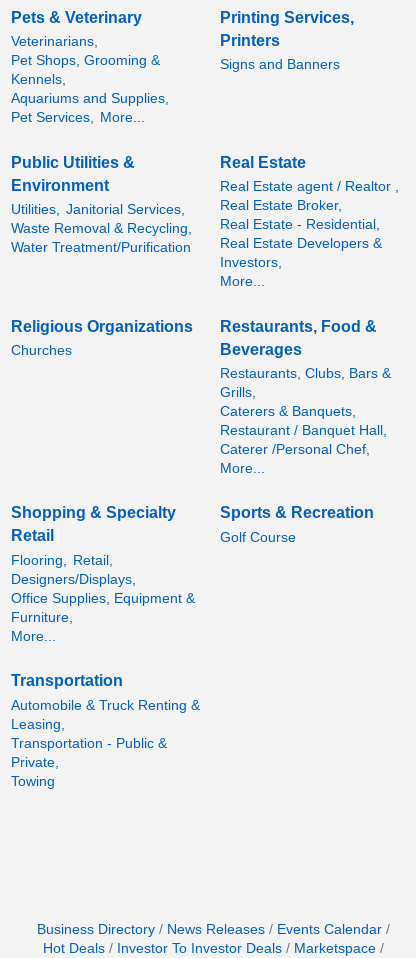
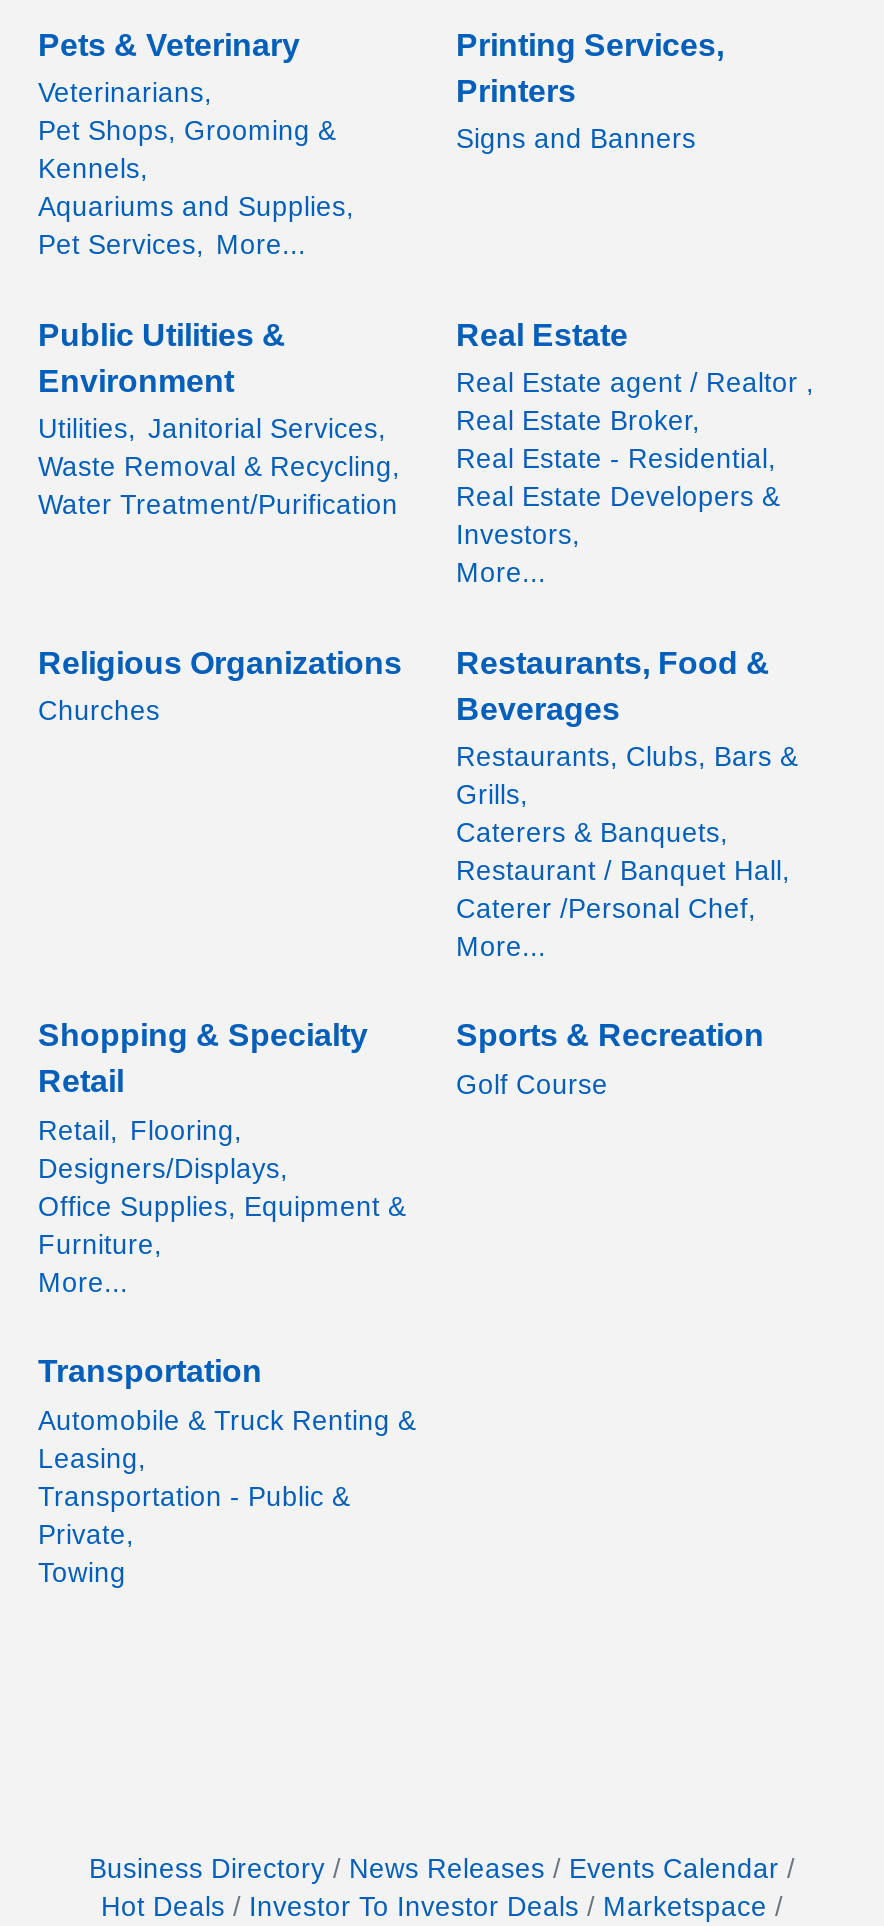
- Flooring, Retail,
+ Retail, Flooring,
